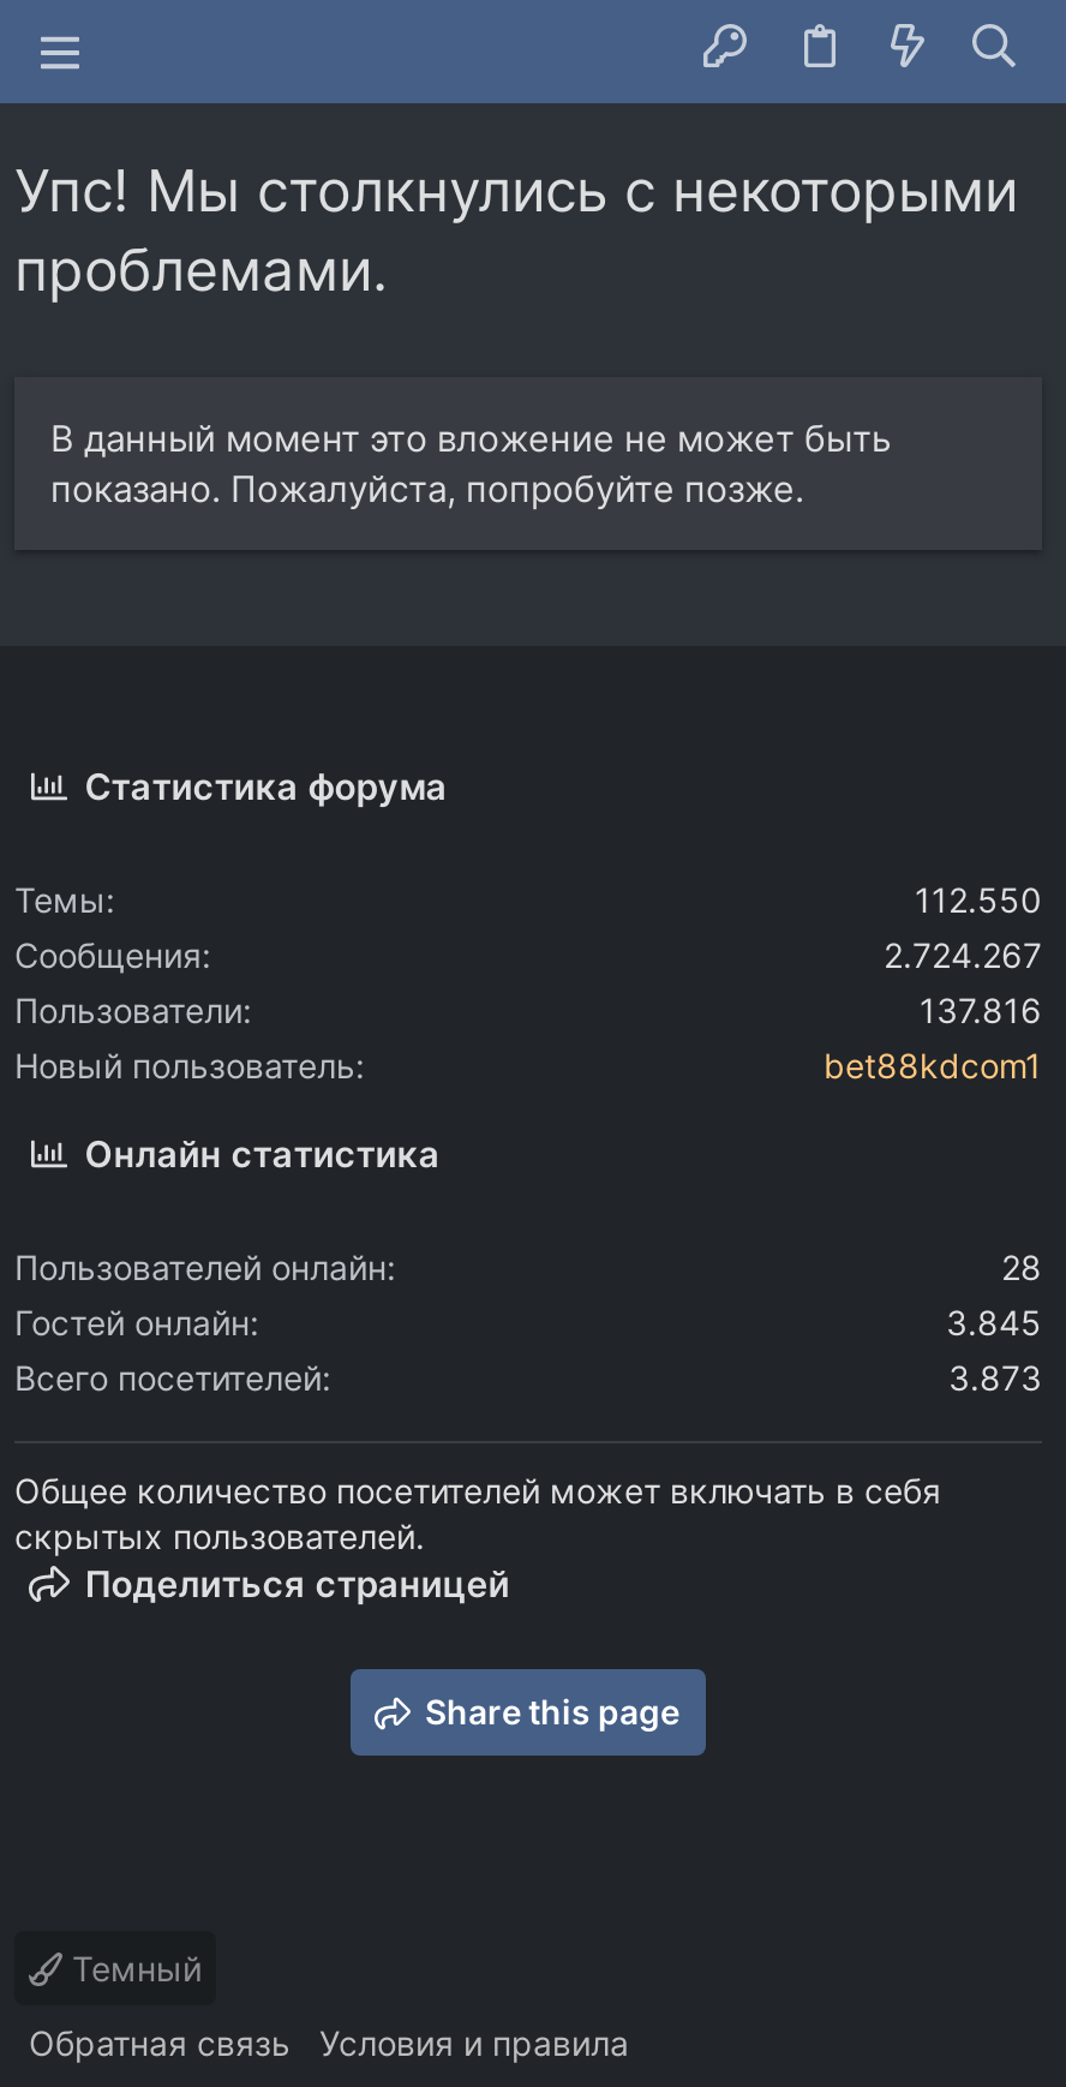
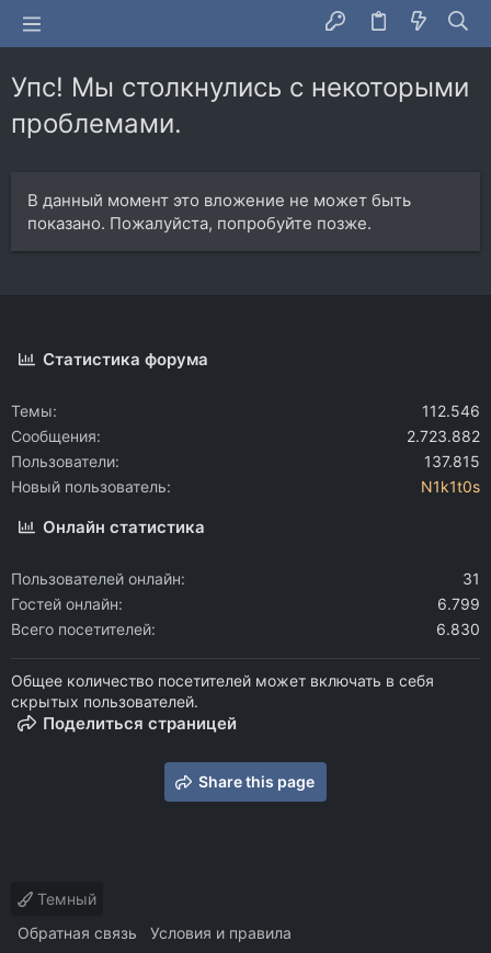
- 112.550
+ 112.546

- 2.724.267
+ 2.723.882

- 137.816
+ 137.815

- bet88kdcom1
+ N1k1t0s

- 28
+ 31

- 3.845
+ 6.799

- 3.873
+ 6.830
